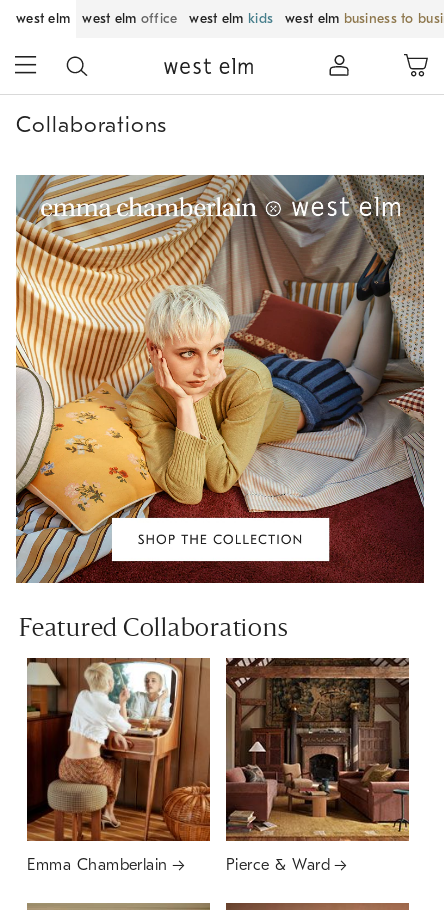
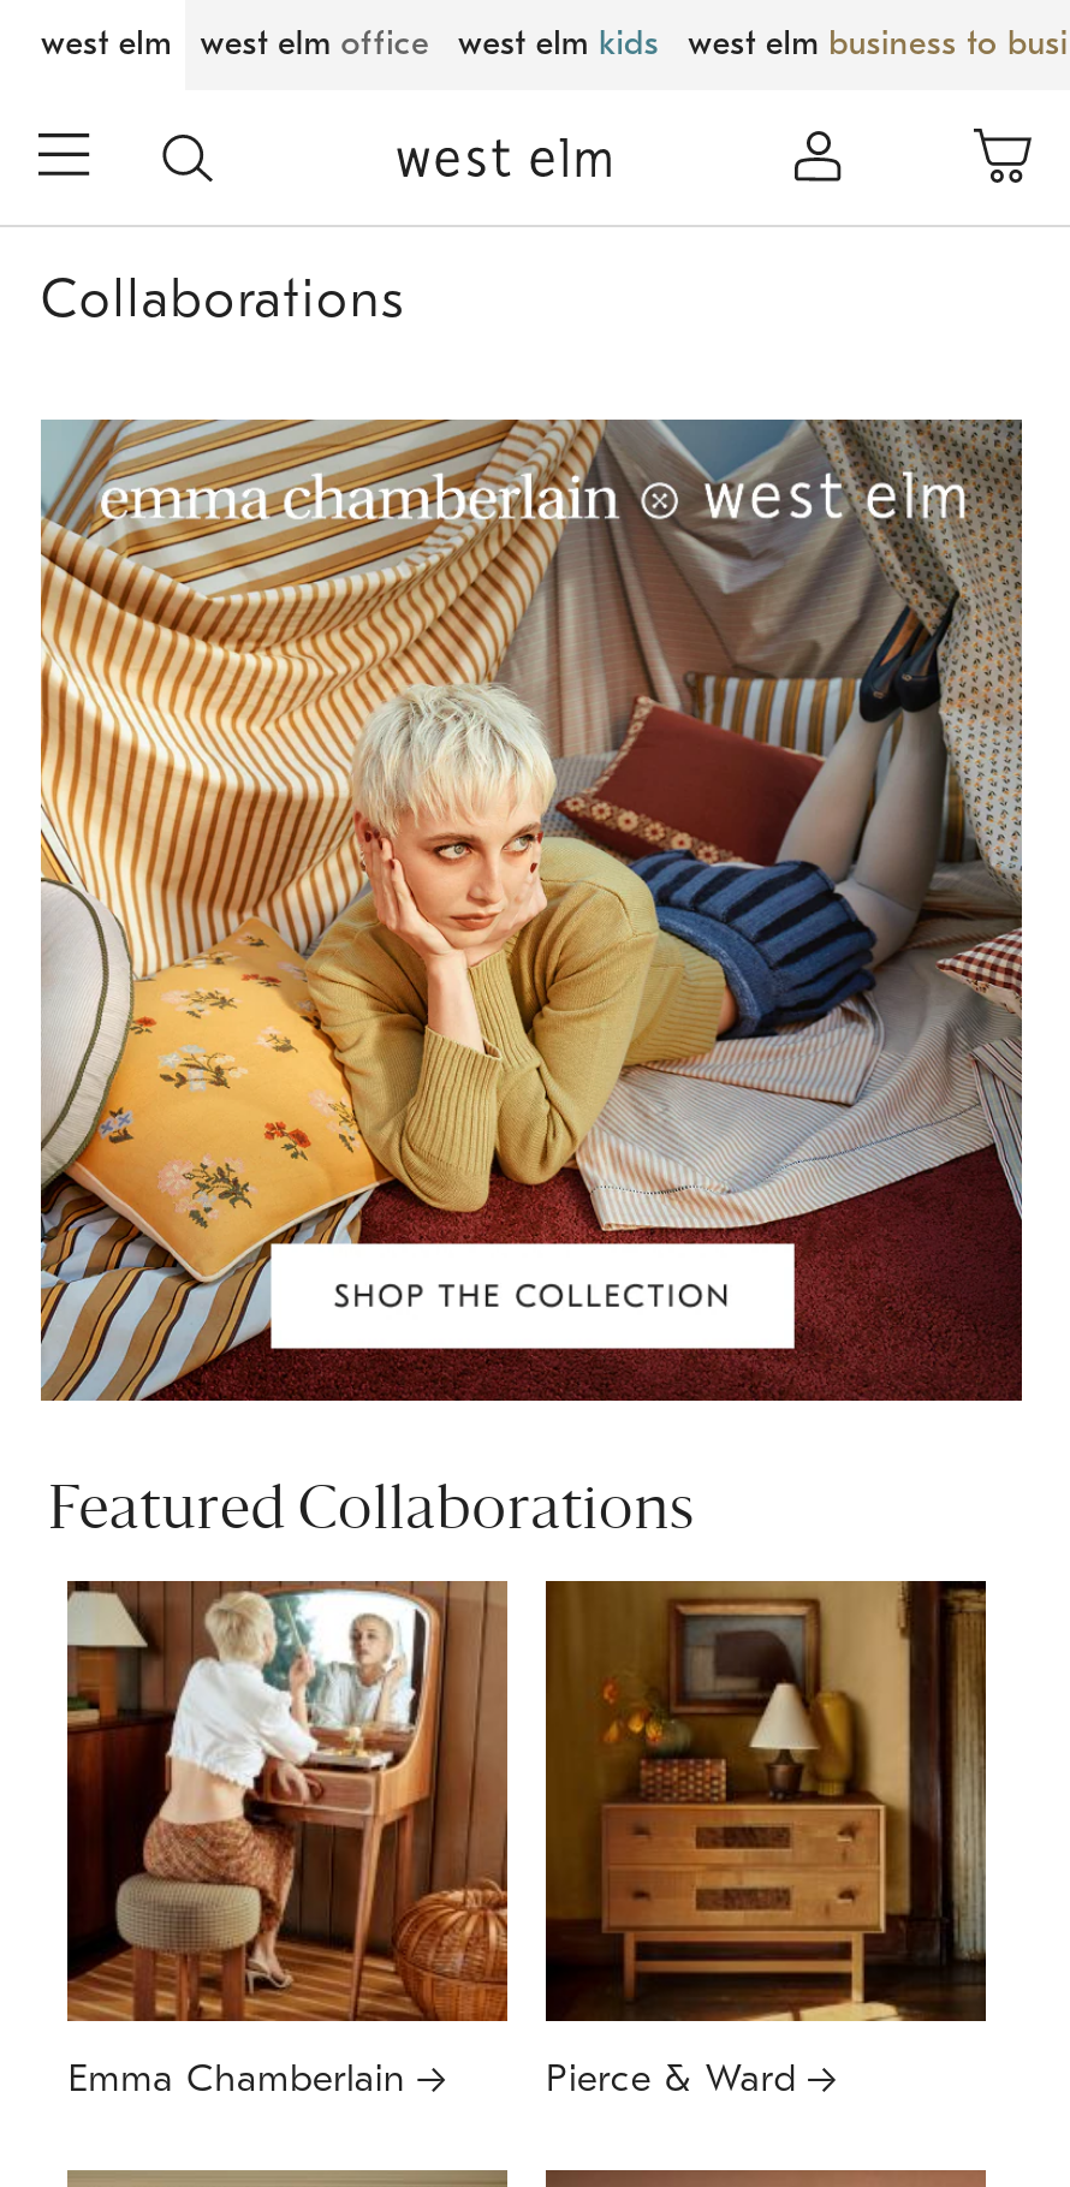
- [image]
+ [image]
